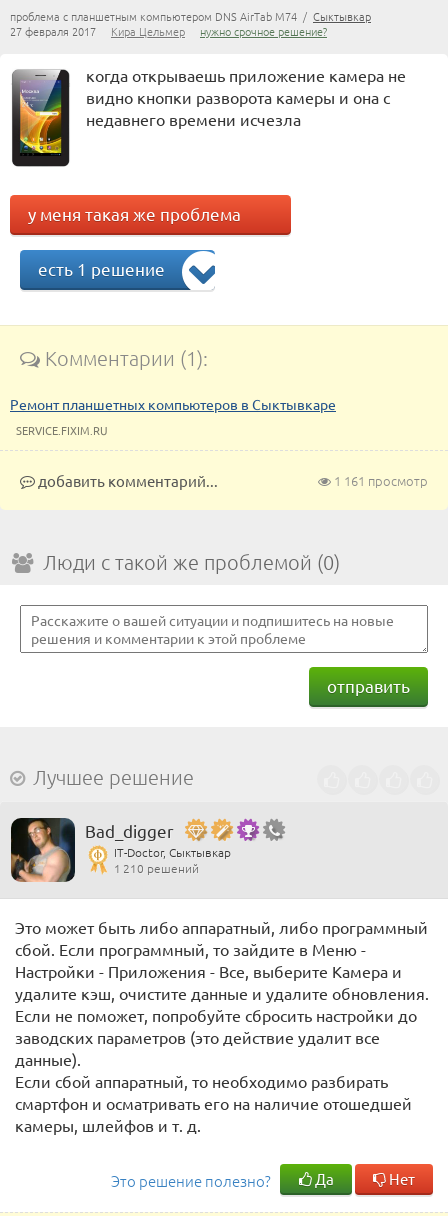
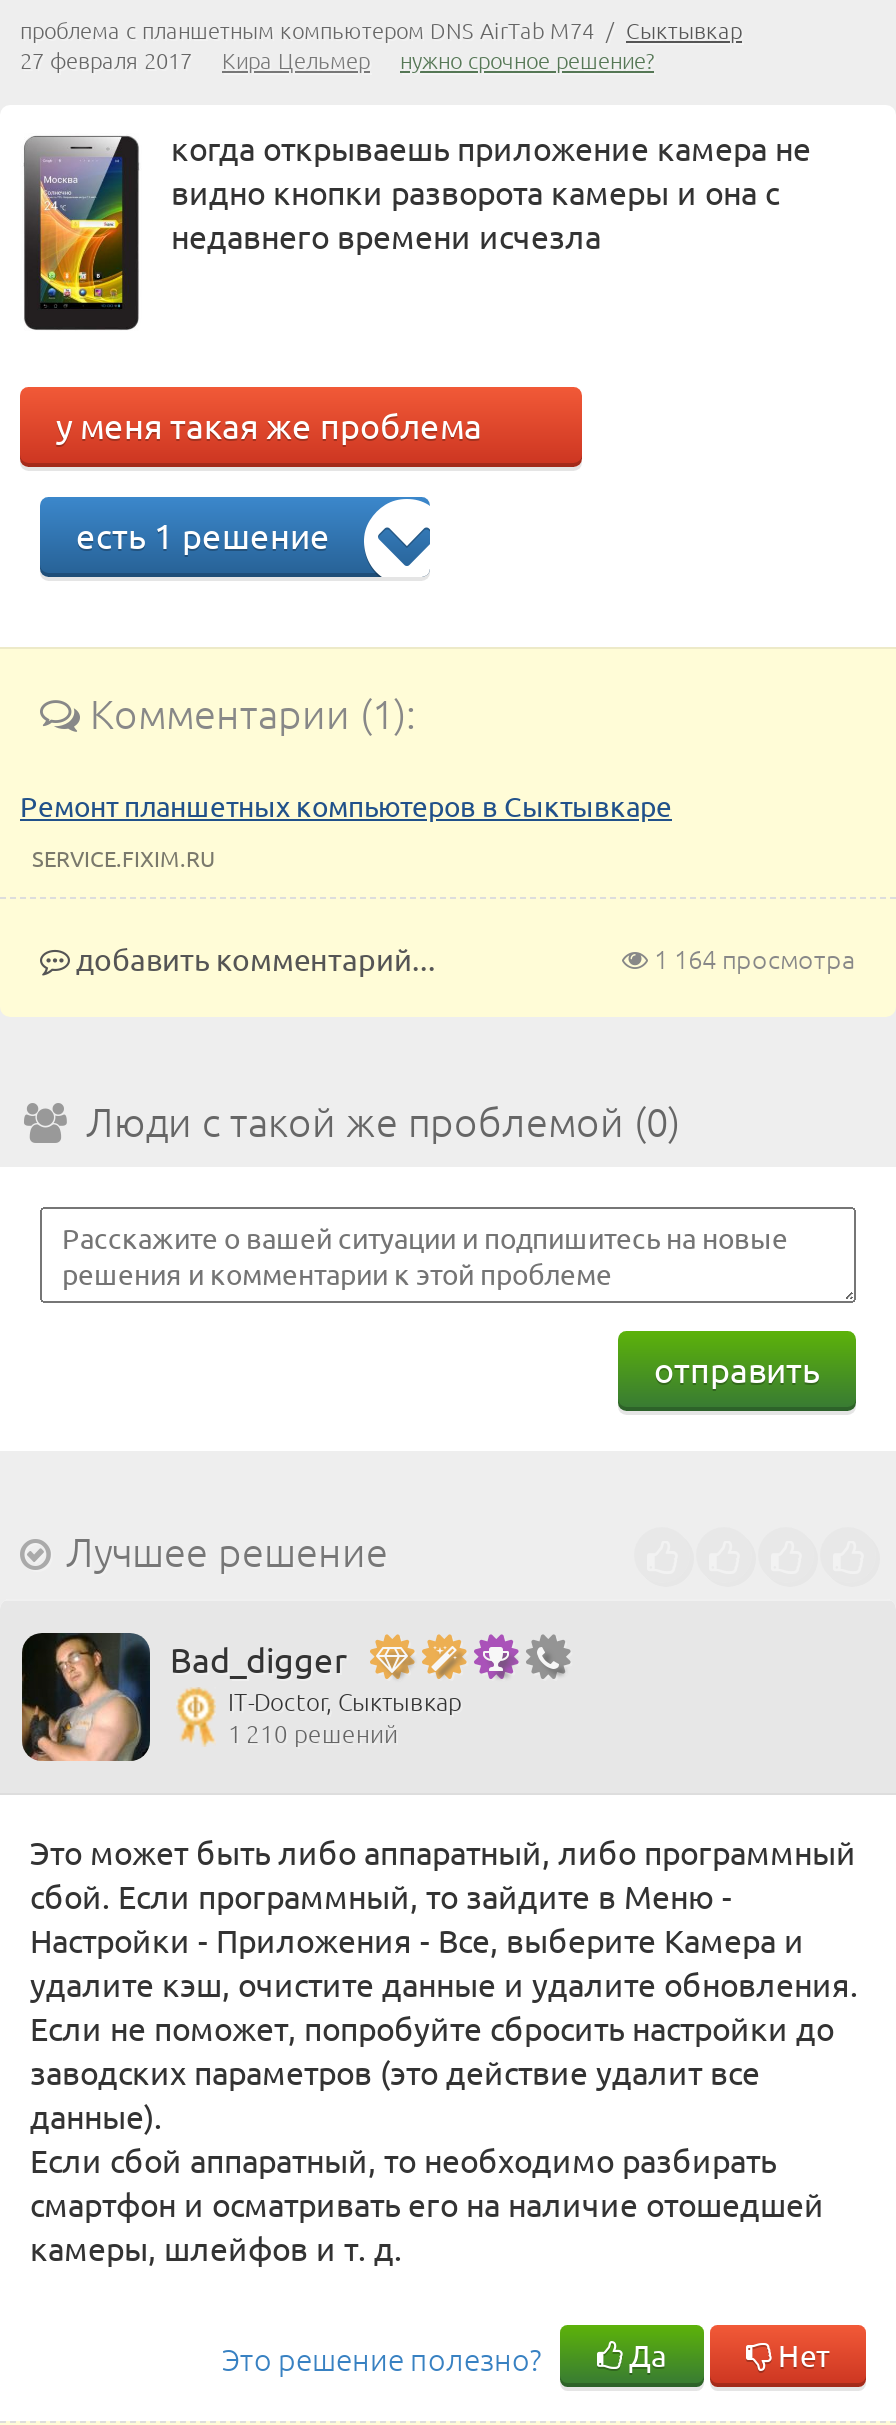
- 1 161 просмотр
+ 1 164 просмотра
